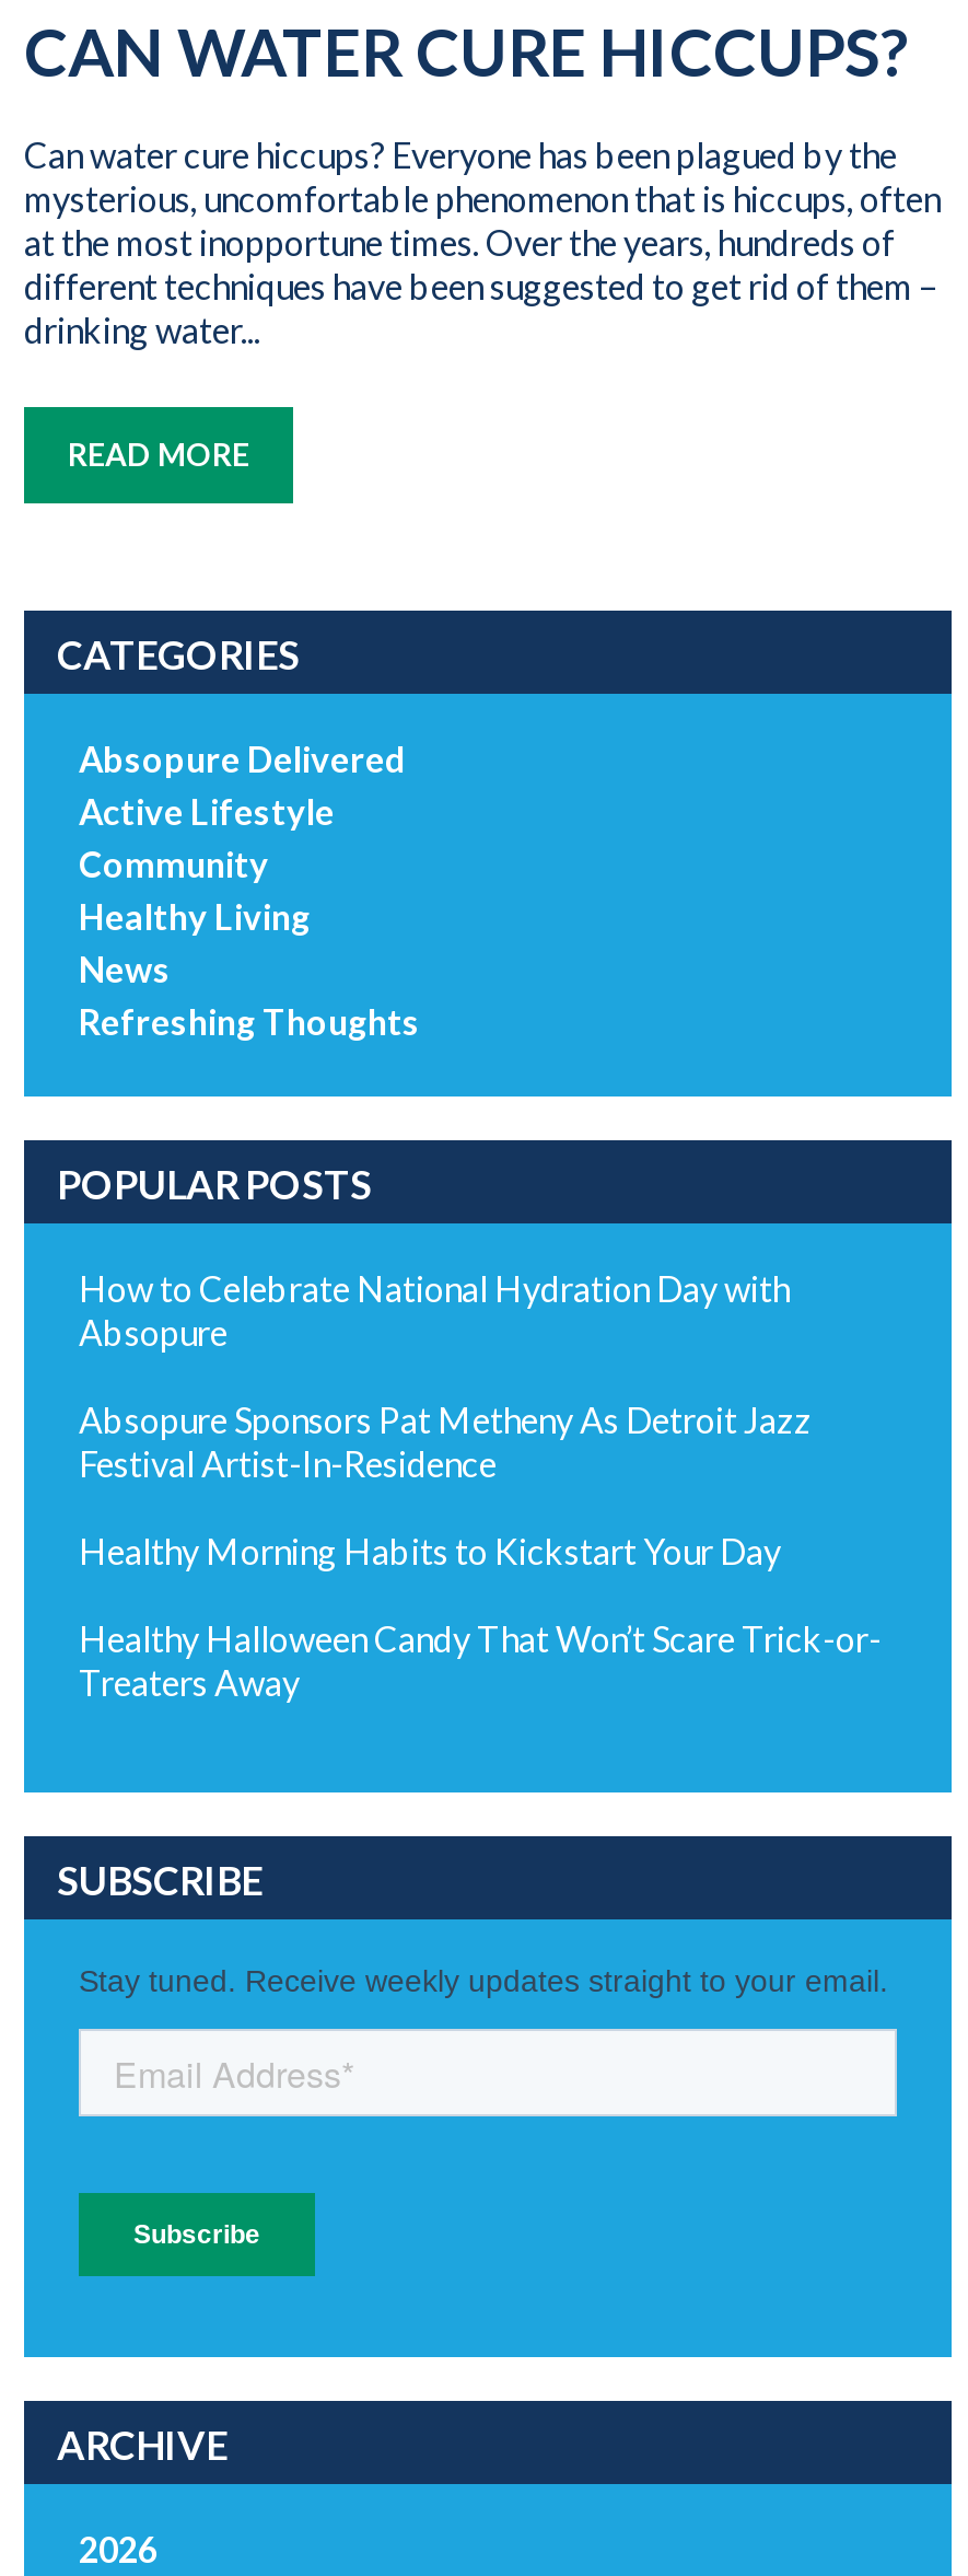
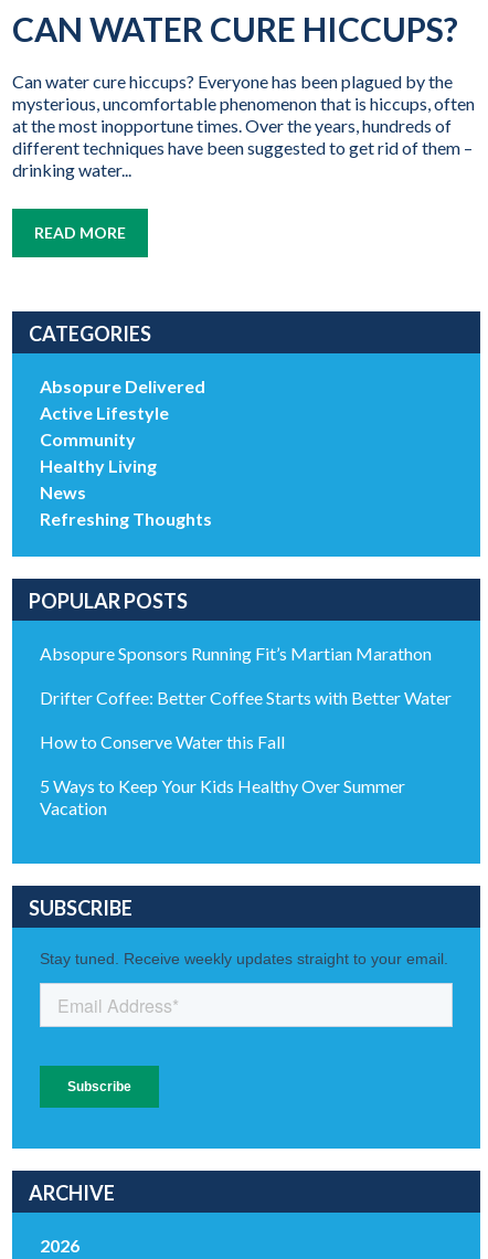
- How to Celebrate National Hydration Day with
- Absopure
+ Absopure Sponsors Running Fit’s Martian Marathon

- Absopure Sponsors Pat Metheny As Detroit Jazz
- Festival Artist-In-Residence
+ Drifter Coffee: Better Coffee Starts with Better Water

- Healthy Morning Habits to Kickstart Your Day
+ How to Conserve Water this Fall

- Healthy Halloween Candy That Won’t Scare Trick-or-
- Treaters Away
+ 5 Ways to Keep Your Kids Healthy Over Summer
+ Vacation
